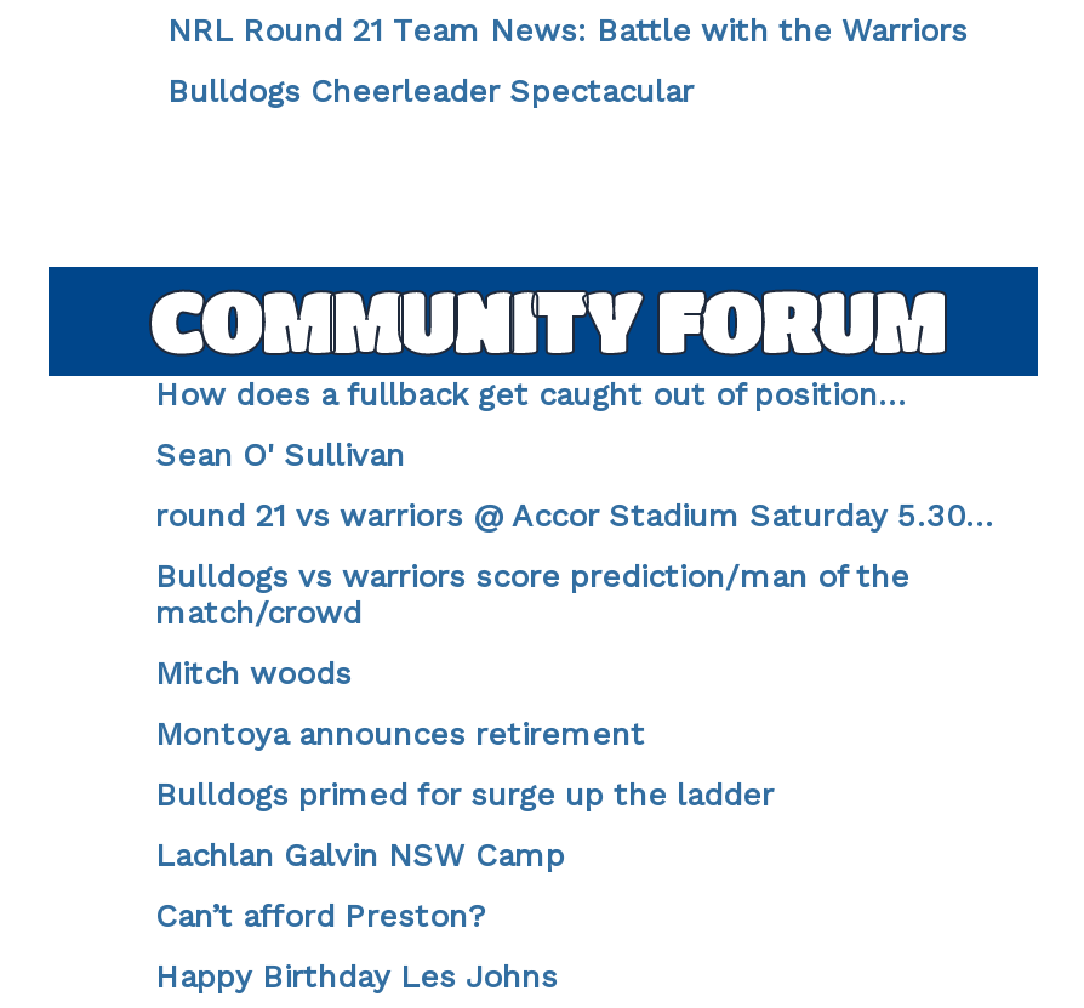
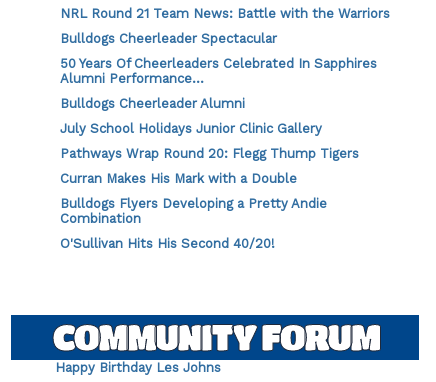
+ 50 Years Of Cheerleaders Celebrated In Sapphires
+ Alumni Performance…
+ Bulldogs Cheerleader Alumni
+ July School Holidays Junior Clinic Gallery
+ Pathways Wrap Round 20: Flegg Thump Tigers
+ Curran Makes His Mark with a Double
+ Bulldogs Flyers Developing a Pretty Andie
+ Combination
+ O'Sullivan Hits His Second 40/20!

moved down: COMMUNITY FORUM

- How does a fullback get caught out of position…
- Sean O' Sullivan
- round 21 vs warriors @ Accor Stadium Saturday 5.30…
- Bulldogs vs warriors score prediction/man of the
- match/crowd
- Mitch woods
- Montoya announces retirement
- Bulldogs primed for surge up the ladder
- Lachlan Galvin NSW Camp
- Can’t afford Preston?
